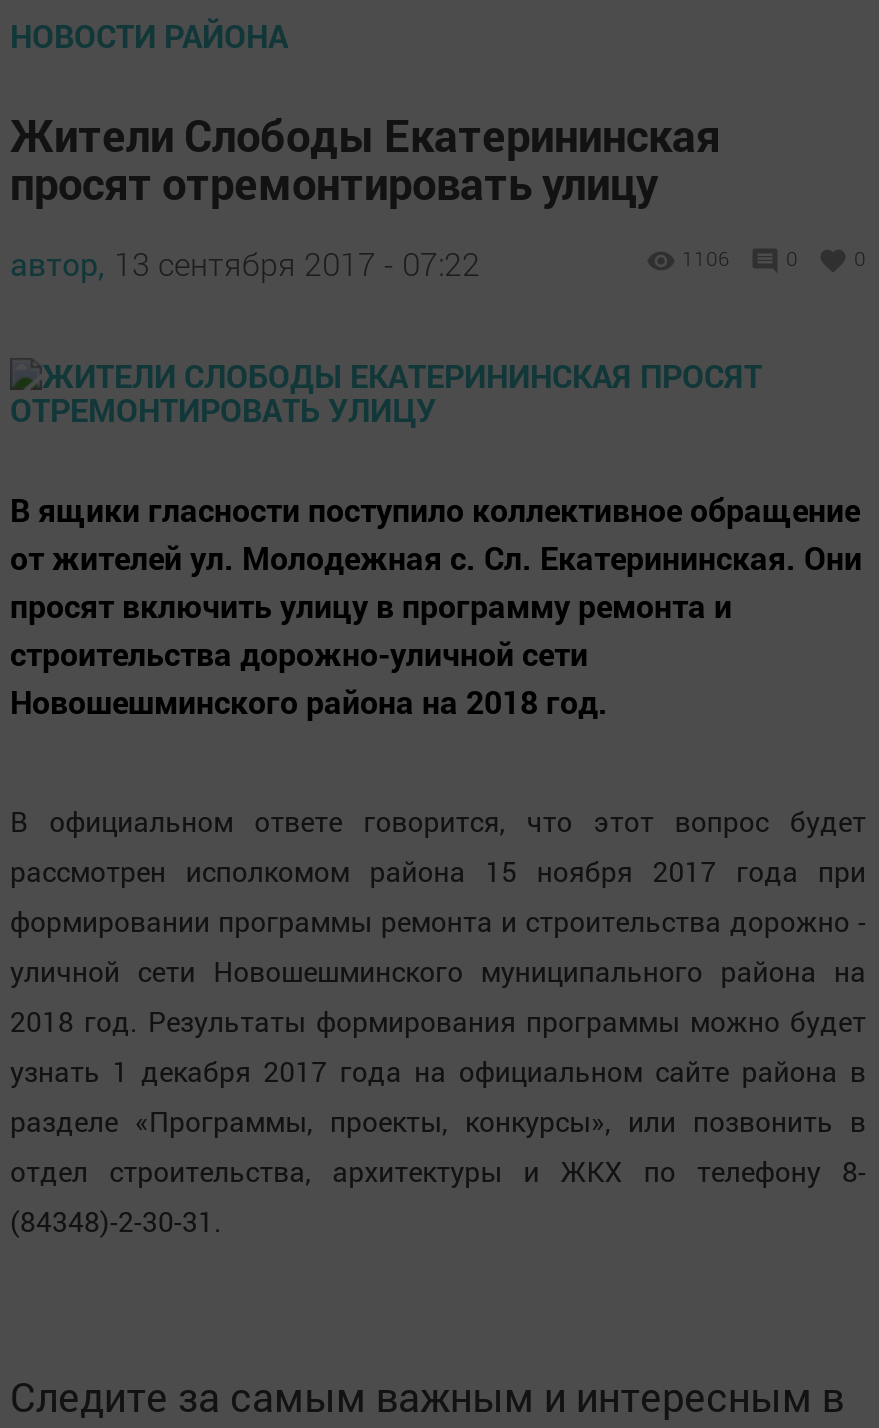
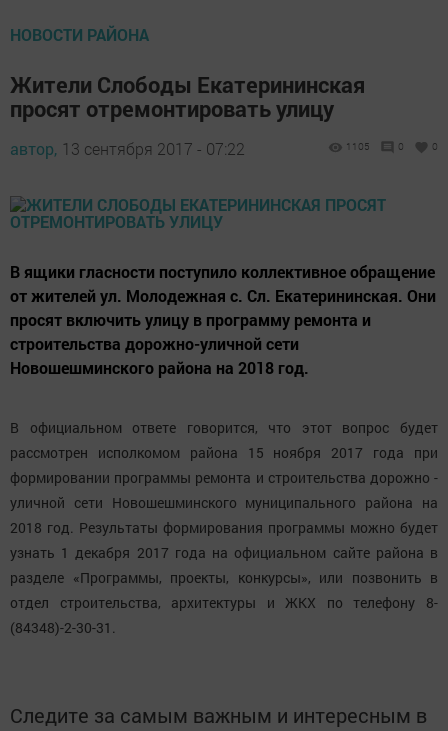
- 1106
+ 1105
